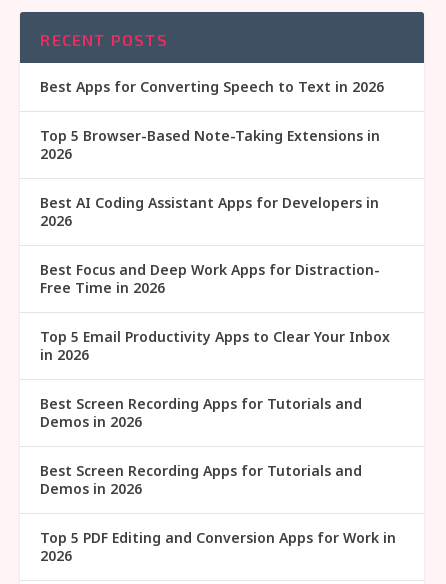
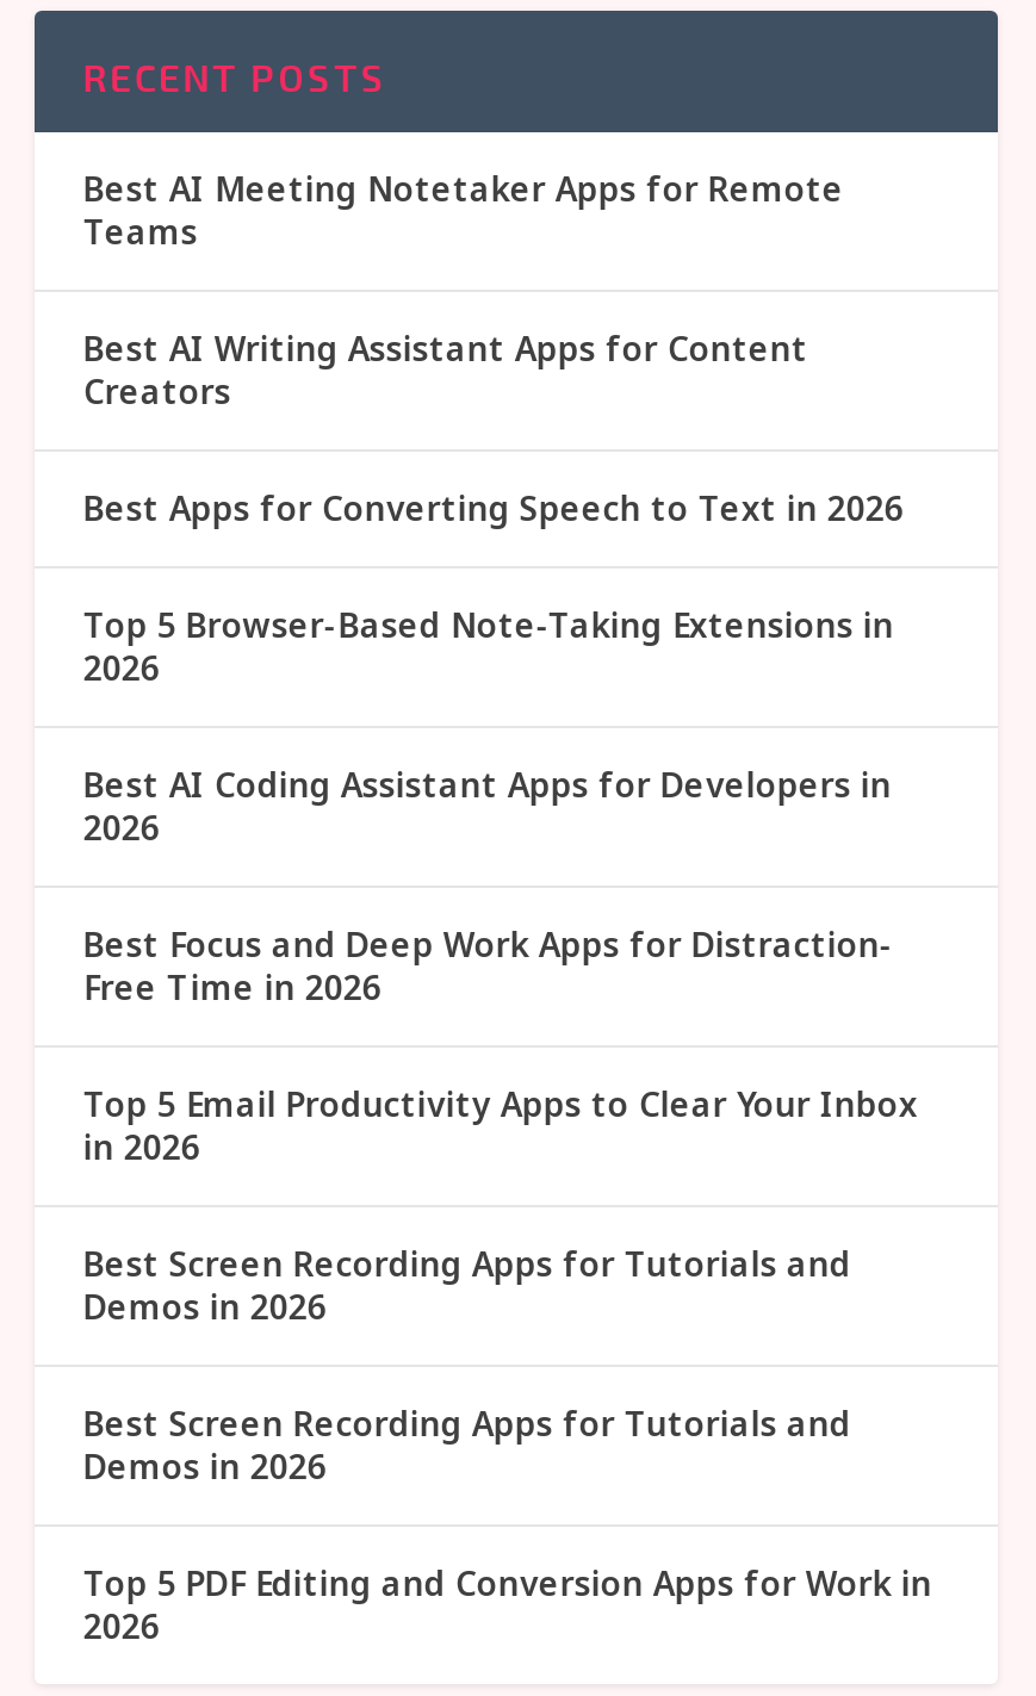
+ Best AI Meeting Notetaker Apps for Remote
+ Teams
+ Best AI Writing Assistant Apps for Content
+ Creators
